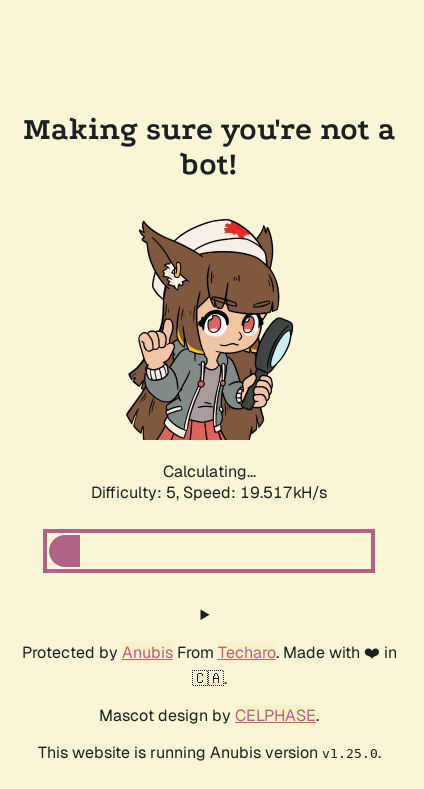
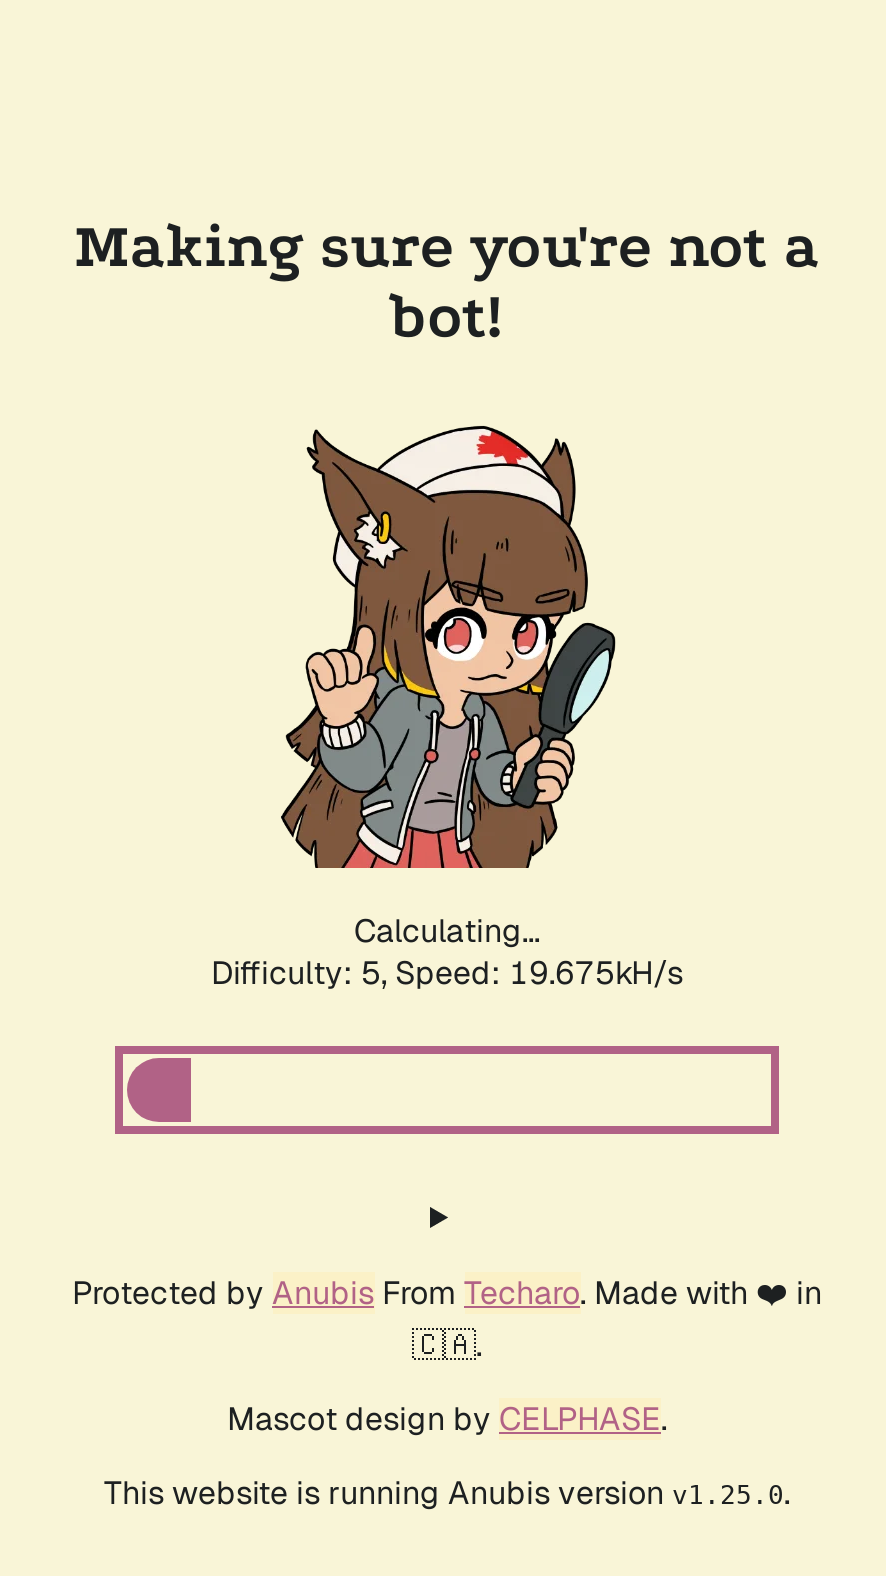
- Difficulty: 5, Speed: 19.517kH/s
+ Difficulty: 5, Speed: 19.675kH/s
